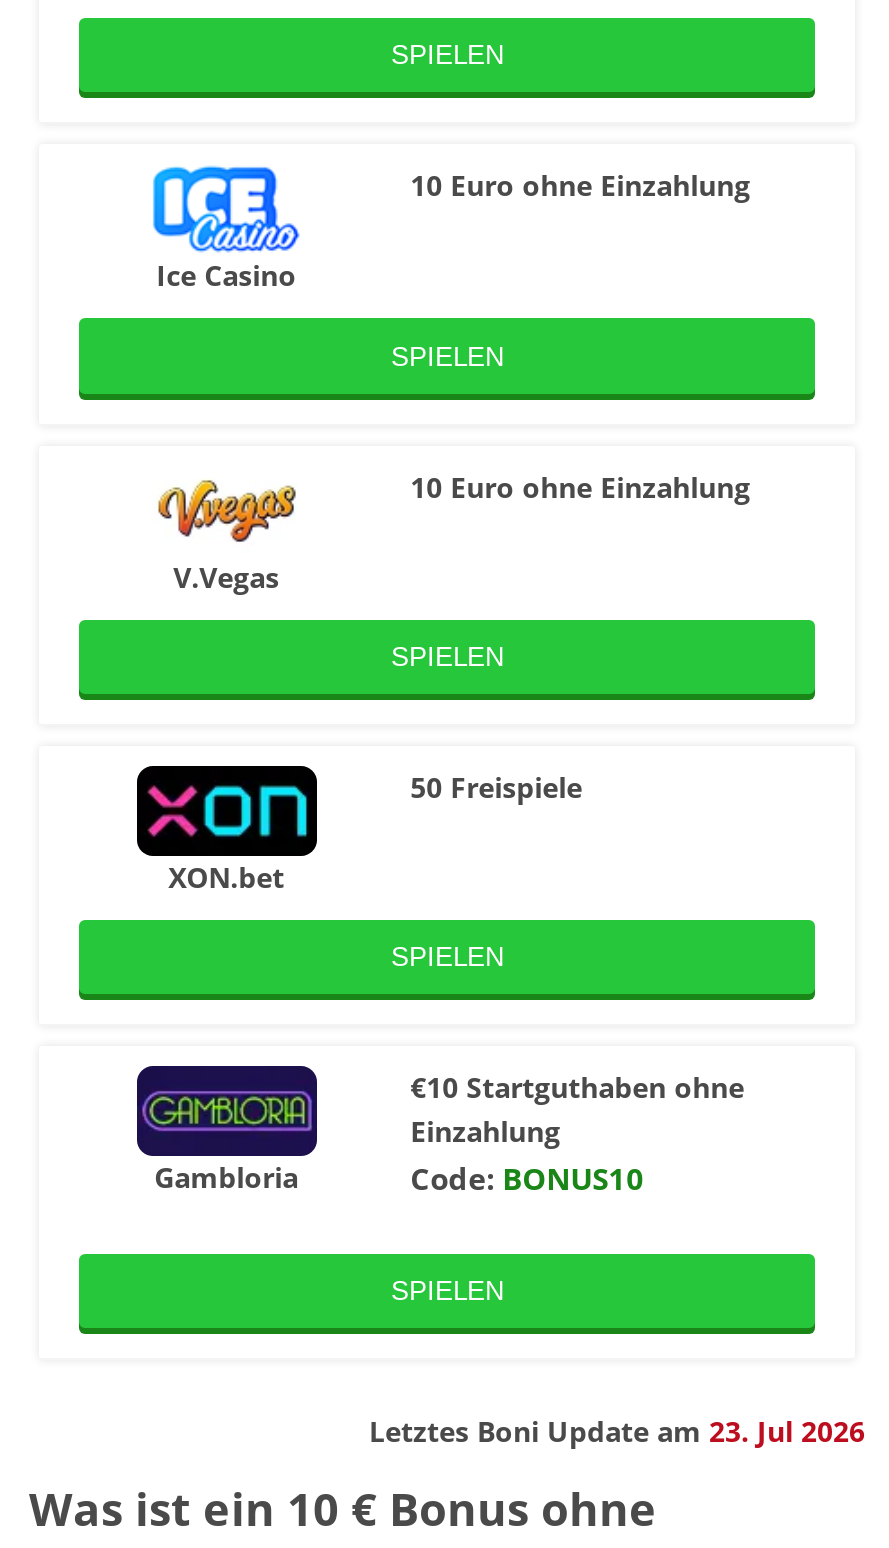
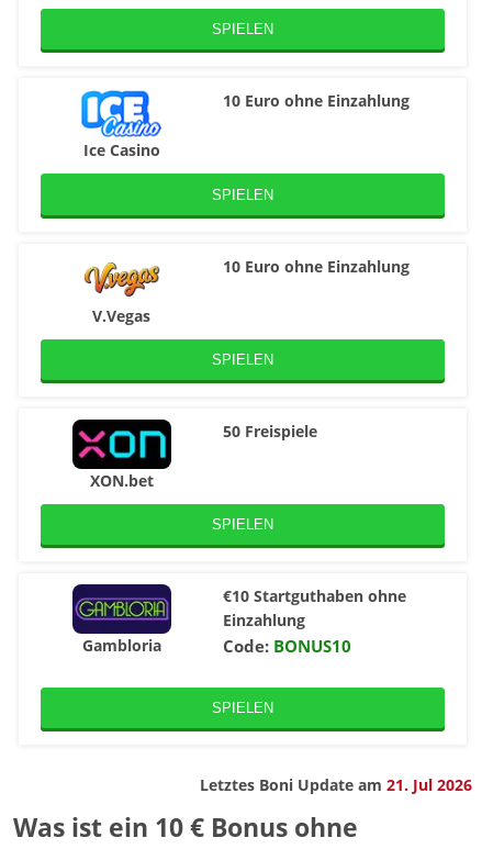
- Letztes Boni Update am 23. Jul 2026
+ Letztes Boni Update am 21. Jul 2026
